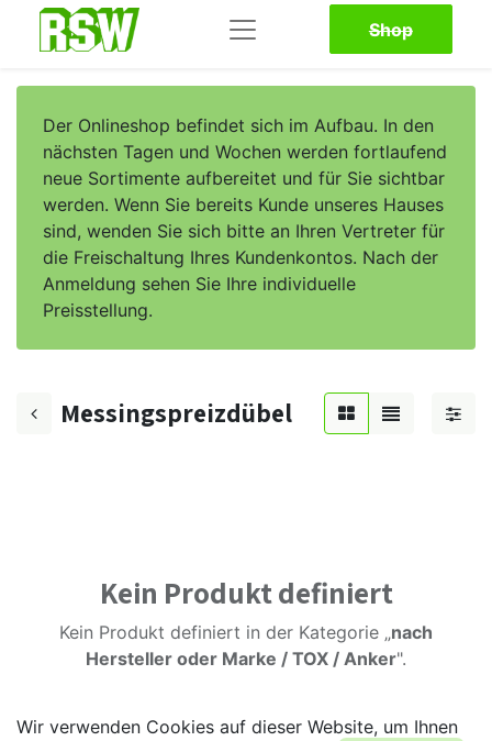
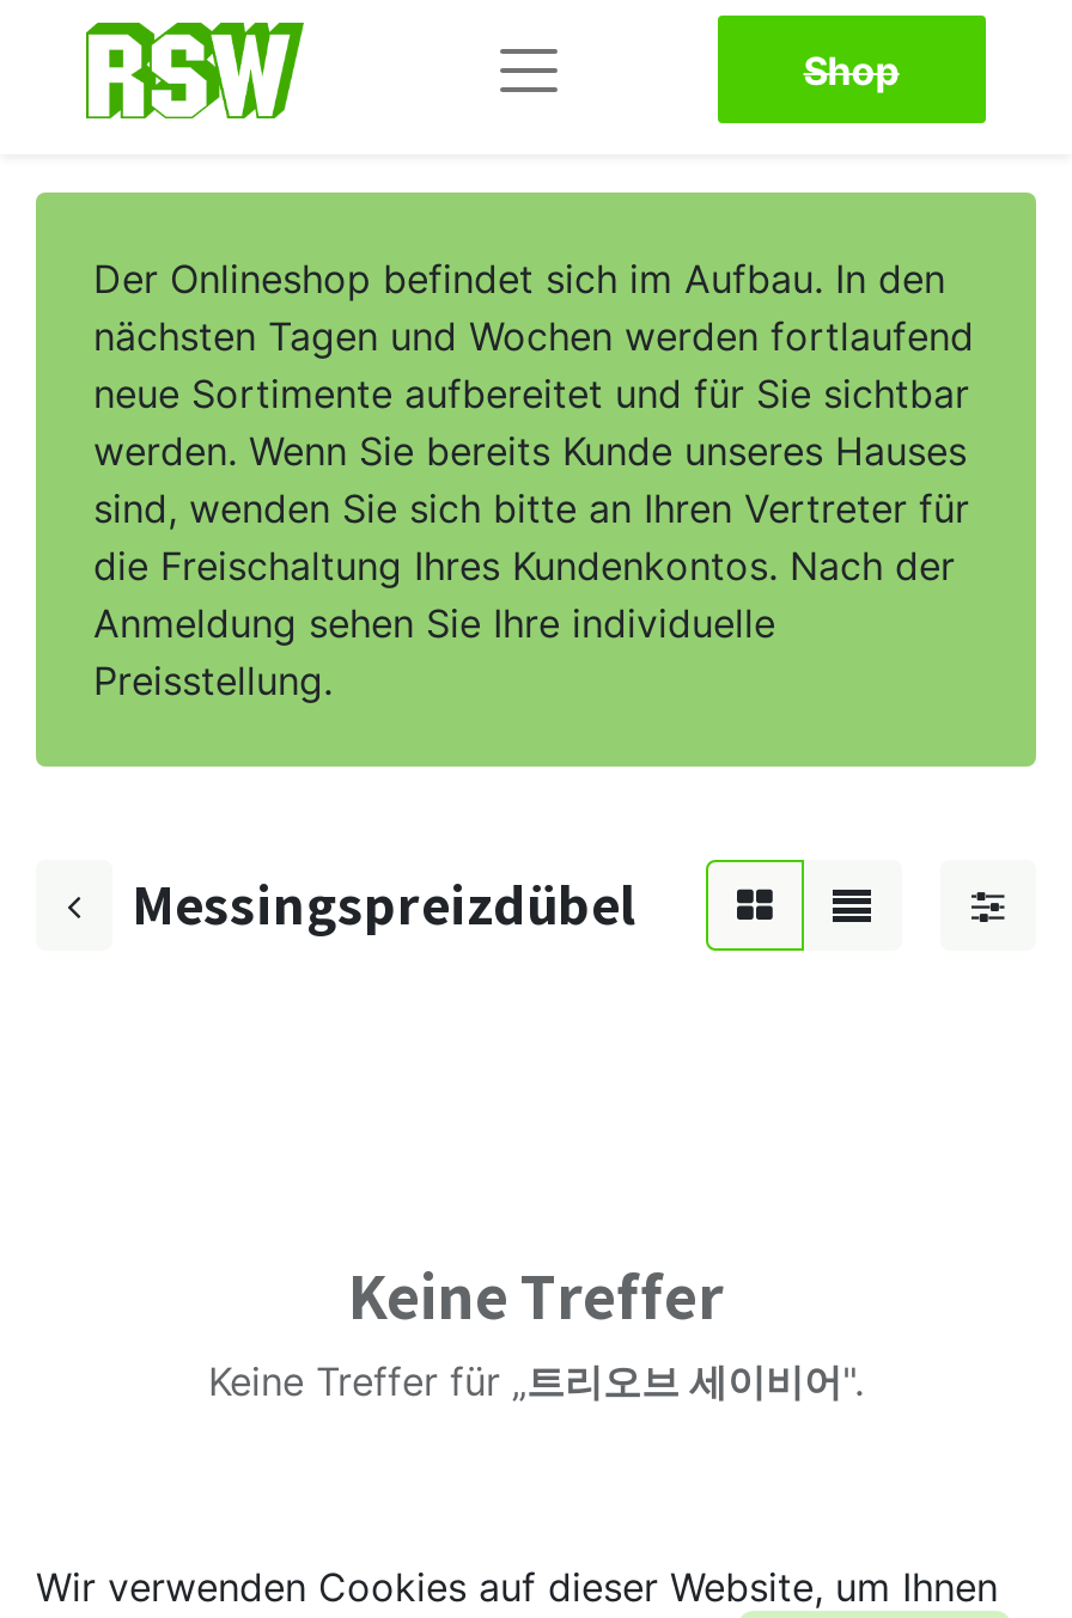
- Kein Produkt definiert
- Kein Produkt definiert in der Kategorie „nach
- Hersteller oder Marke / TOX / Anker".
+ Keine Treffer
+ Keine Treffer für „트리오브 세이비어".
